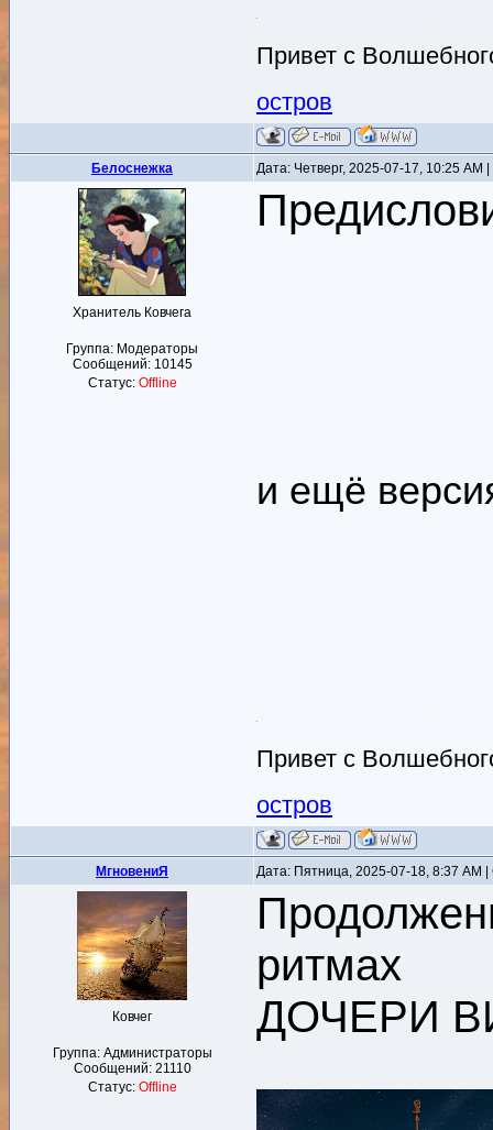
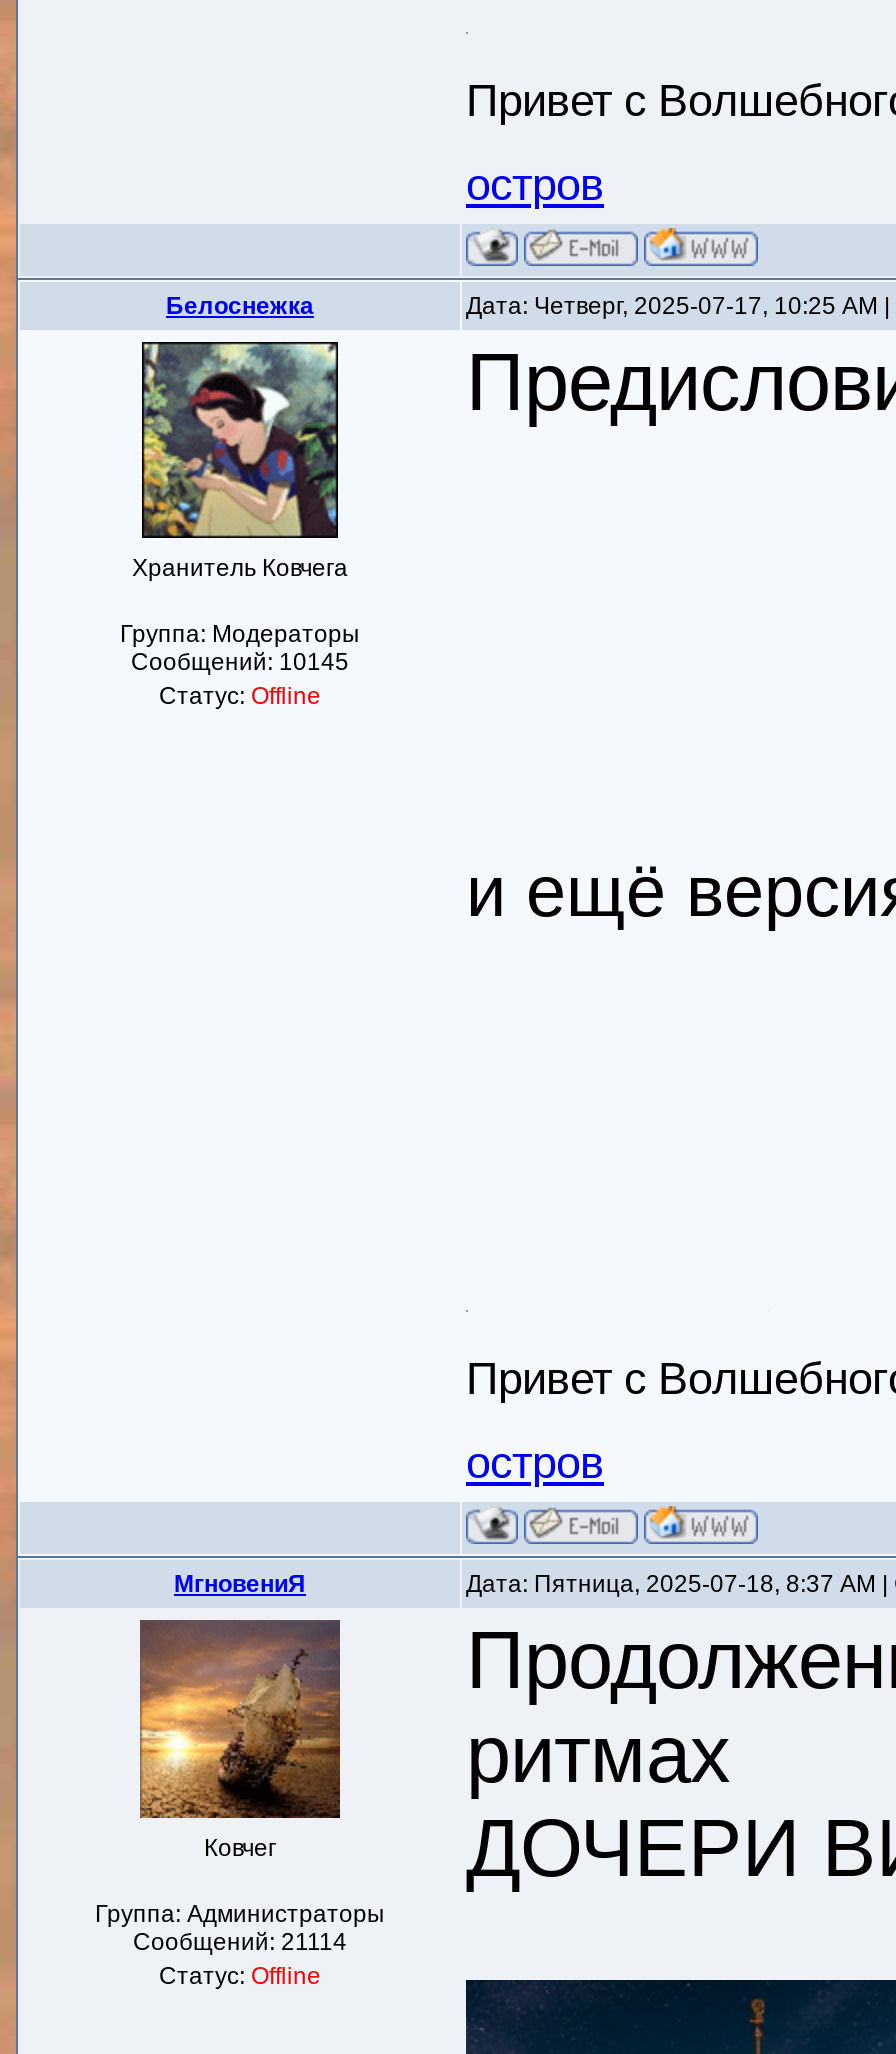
- Сообщений: 21110
+ Сообщений: 21114
